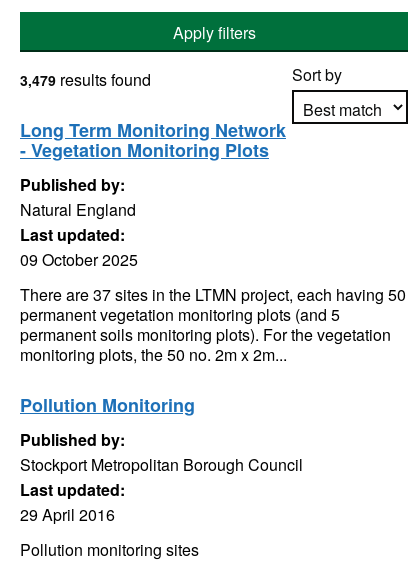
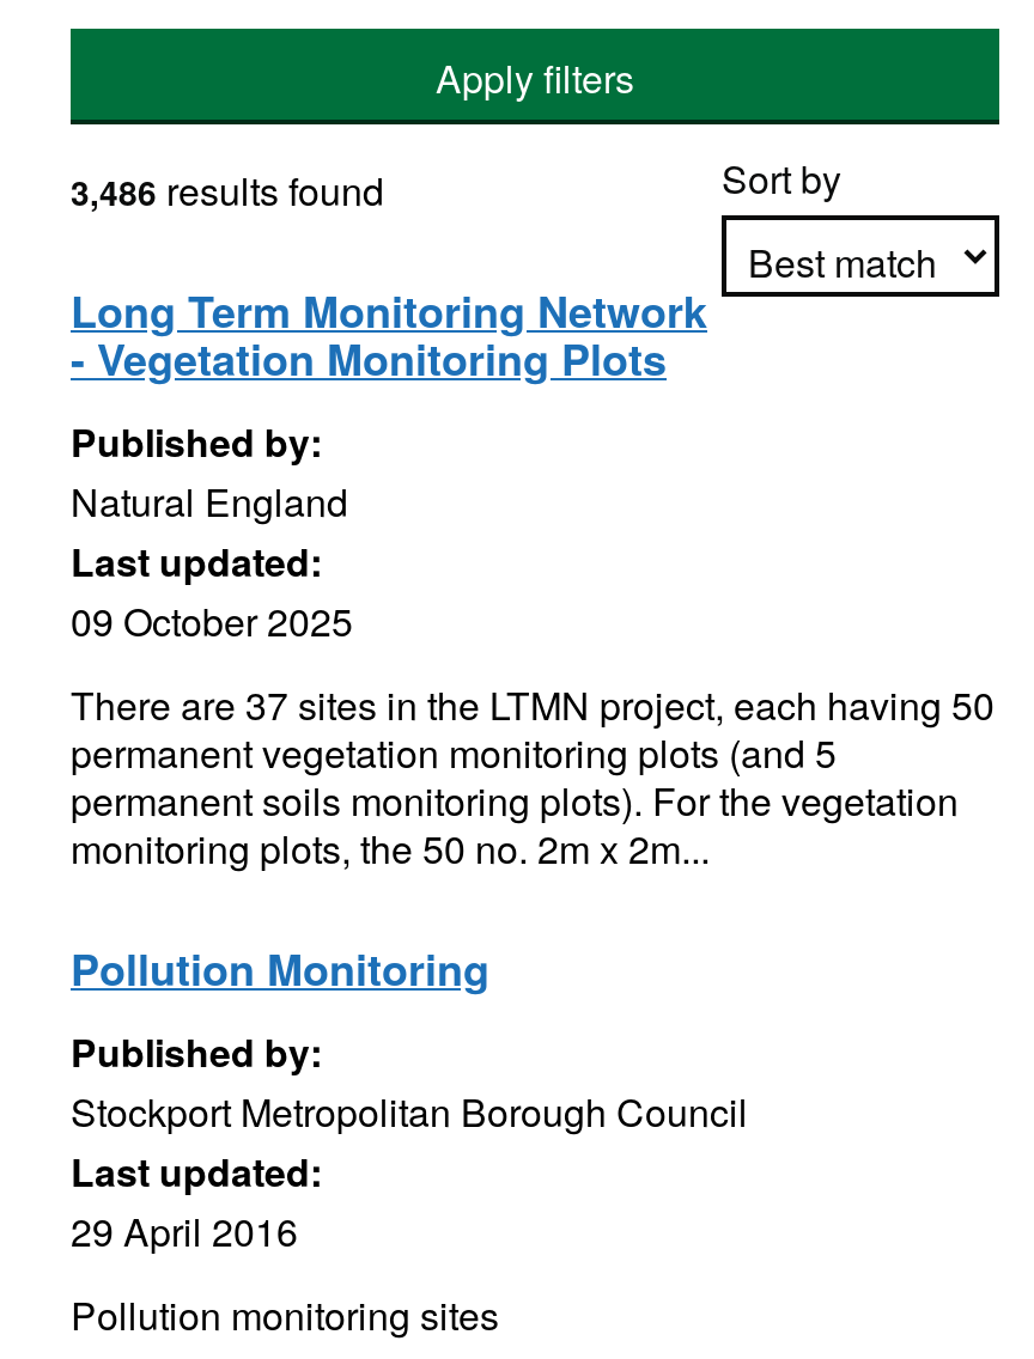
- 3,479 results found
+ 3,486 results found
